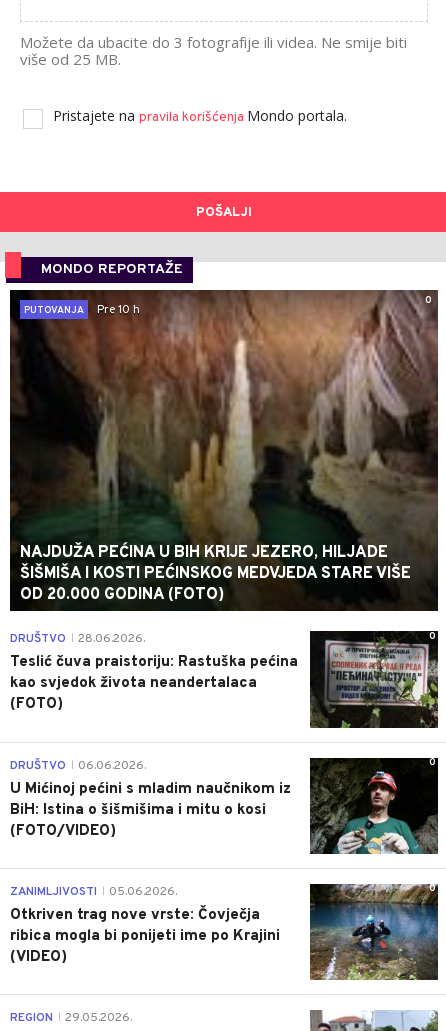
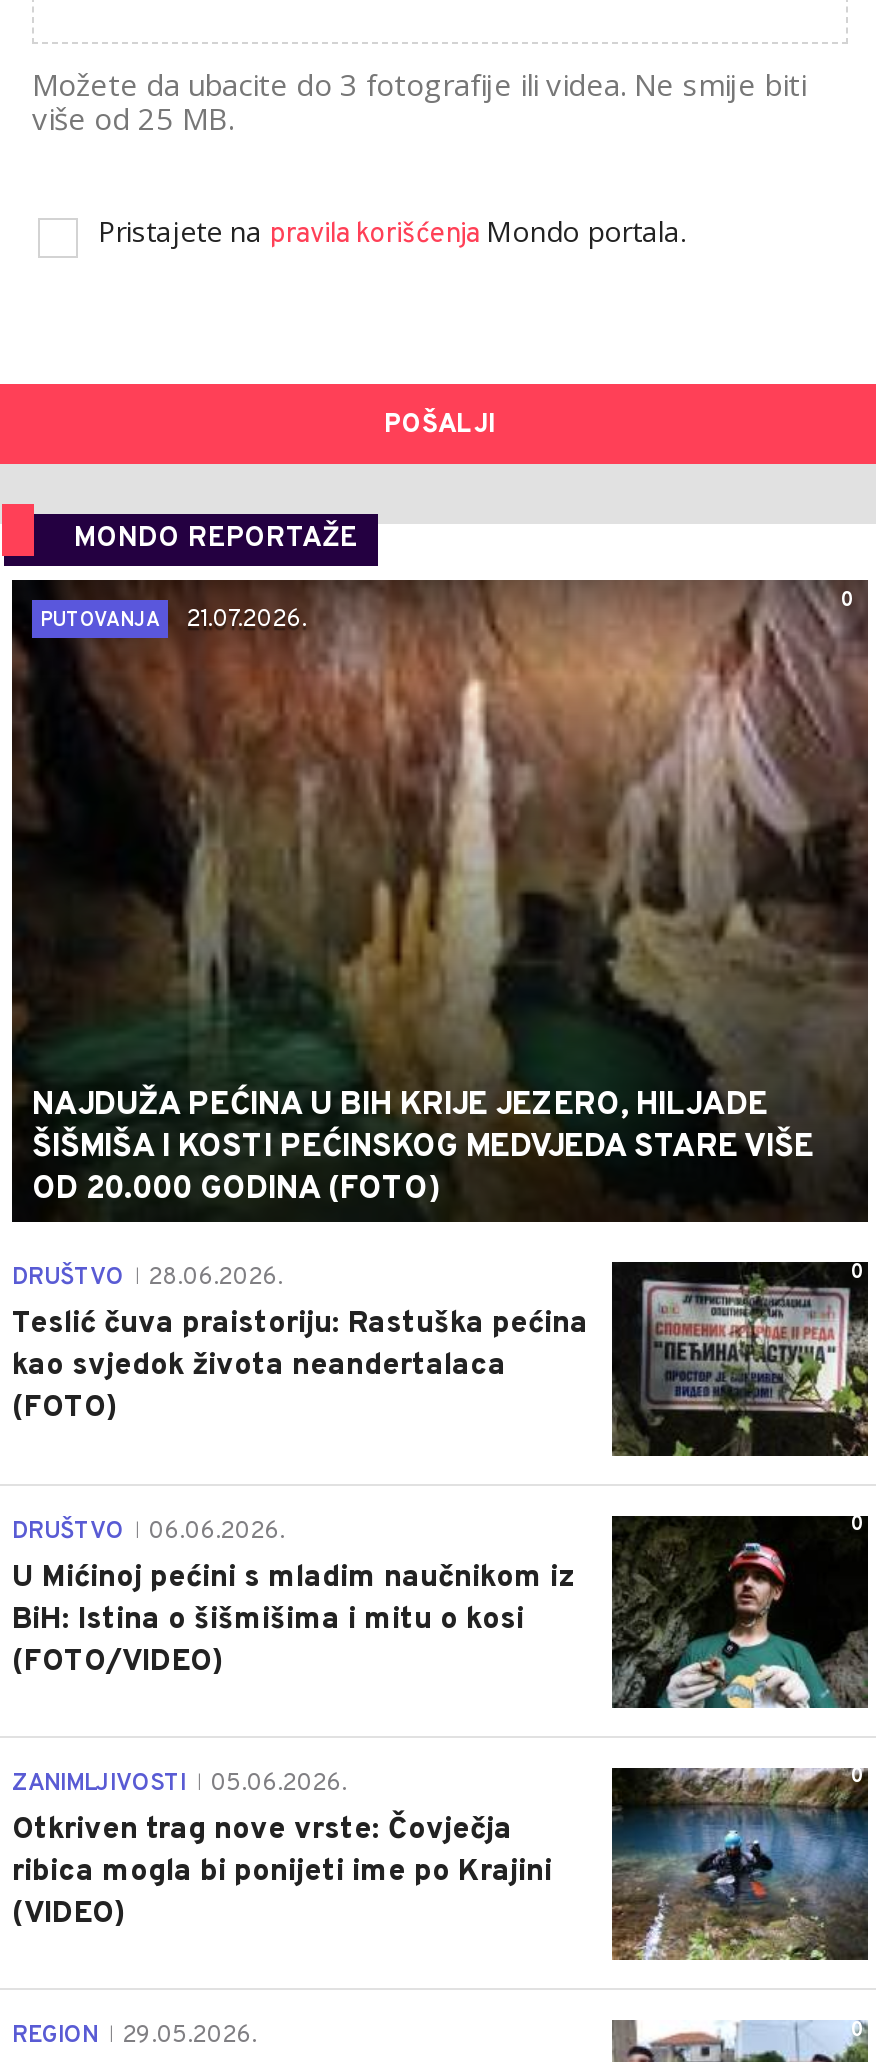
- PUTOVANJA Pre 10 h
+ PUTOVANJA 21.07.2026.
